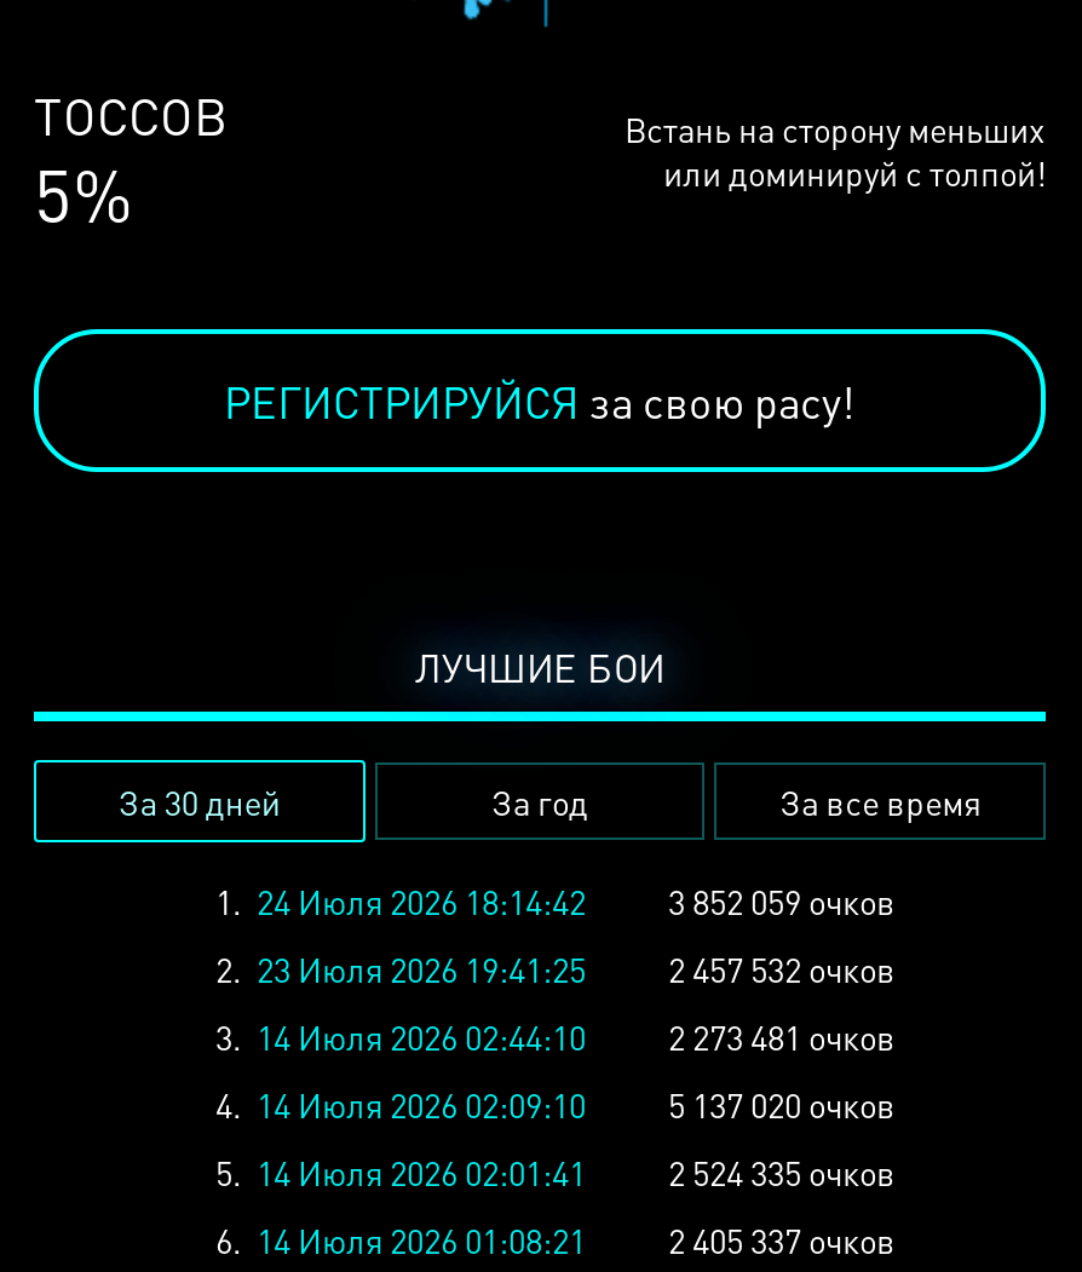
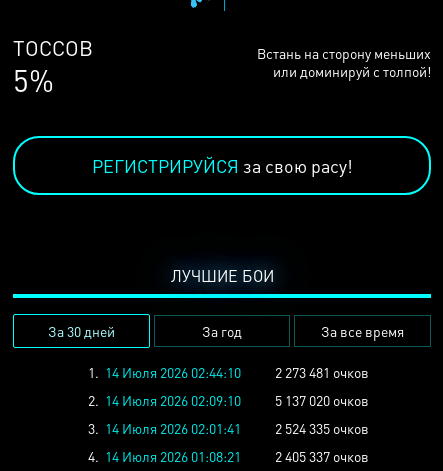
- 1. 24 Июля 2026 18:14:42
- 3 852 059 очков
- 2. 23 Июля 2026 19:41:25
- 2 457 532 очков
- 3. 14 Июля 2026 02:44:10
+ 1. 14 Июля 2026 02:44:10

- 4. 14 Июля 2026 02:09:10 5 137 020 очков
+ 2. 14 Июля 2026 02:09:10 5 137 020 очков

- 5. 14 Июля 2026 02:01:41 2 524 335 очков
+ 3. 14 Июля 2026 02:01:41 2 524 335 очков

- 6. 14 Июля 2026 01:08:21 2 405 337 очков
+ 4. 14 Июля 2026 01:08:21 2 405 337 очков
